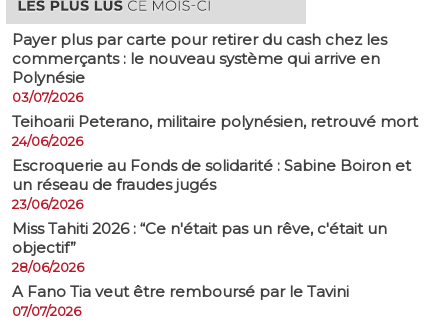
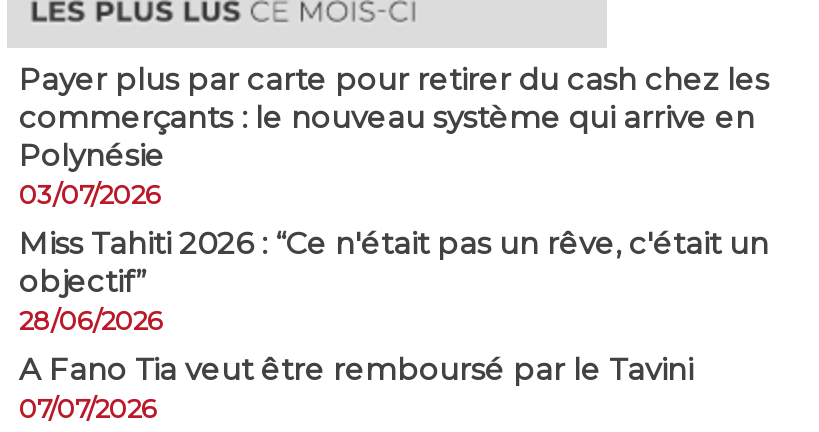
- Teihoarii Peterano, militaire polynésien, retrouvé mort
- 24/06/2026
- Escroquerie au Fonds de solidarité : Sabine Boiron et
- un réseau de fraudes jugés
- 23/06/2026
